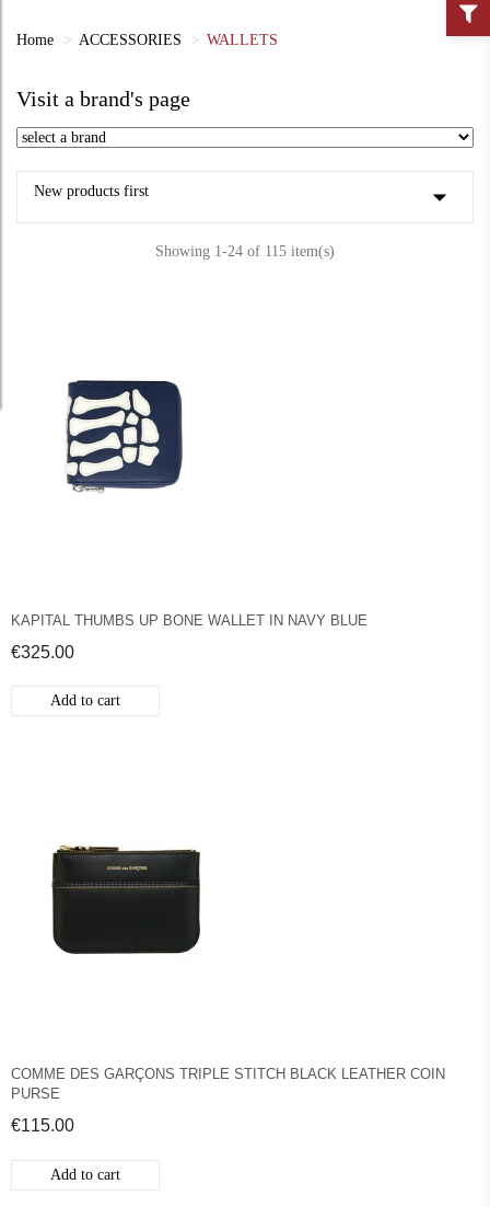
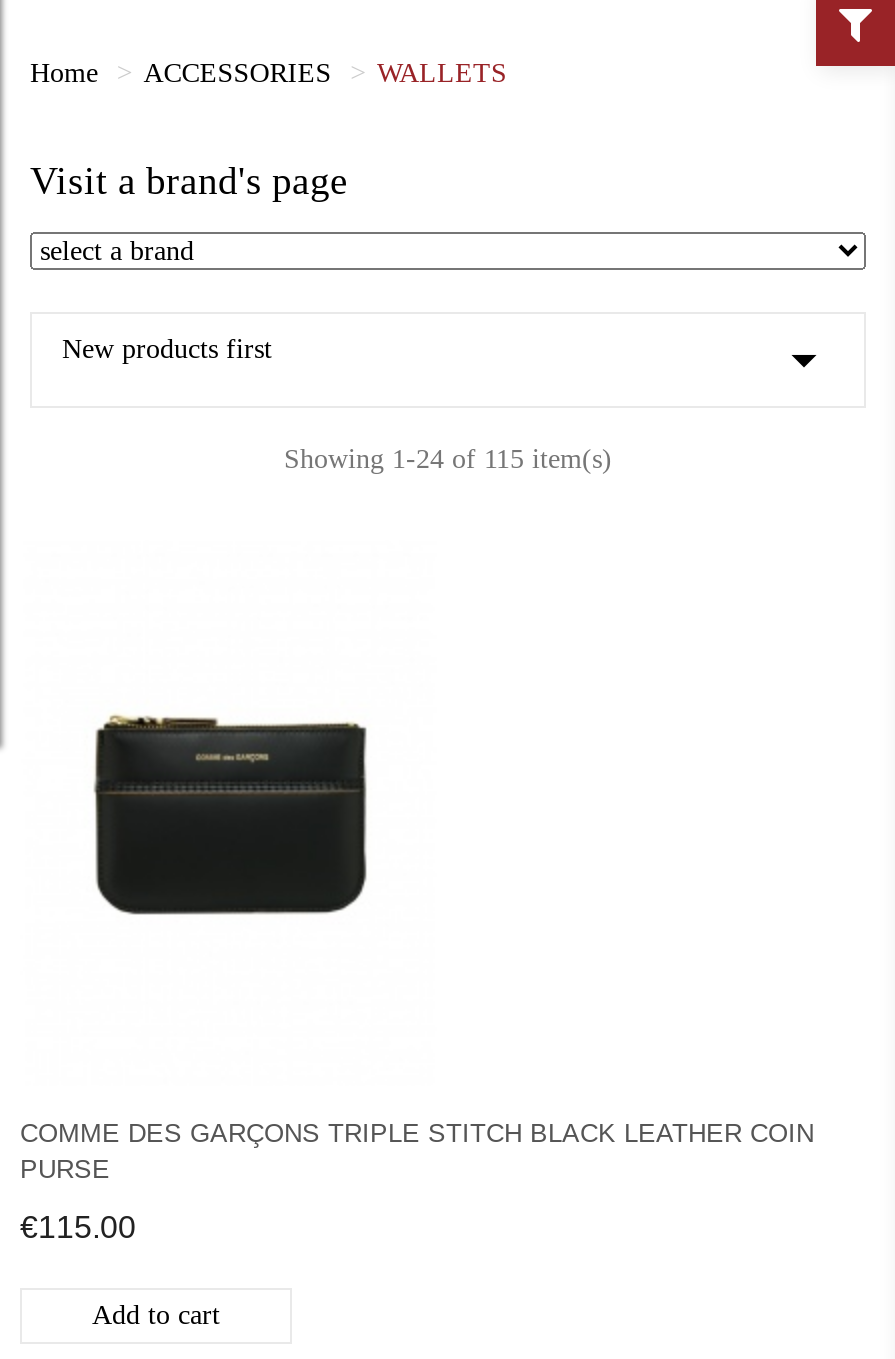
- [image]

- KAPITAL THUMBS UP BONE WALLET IN NAVY BLUE
- €325.00
- Add to cart
